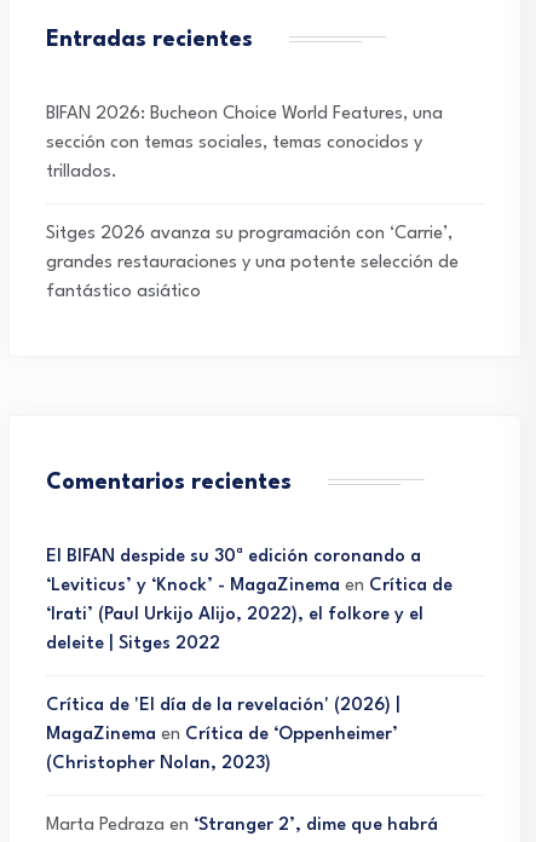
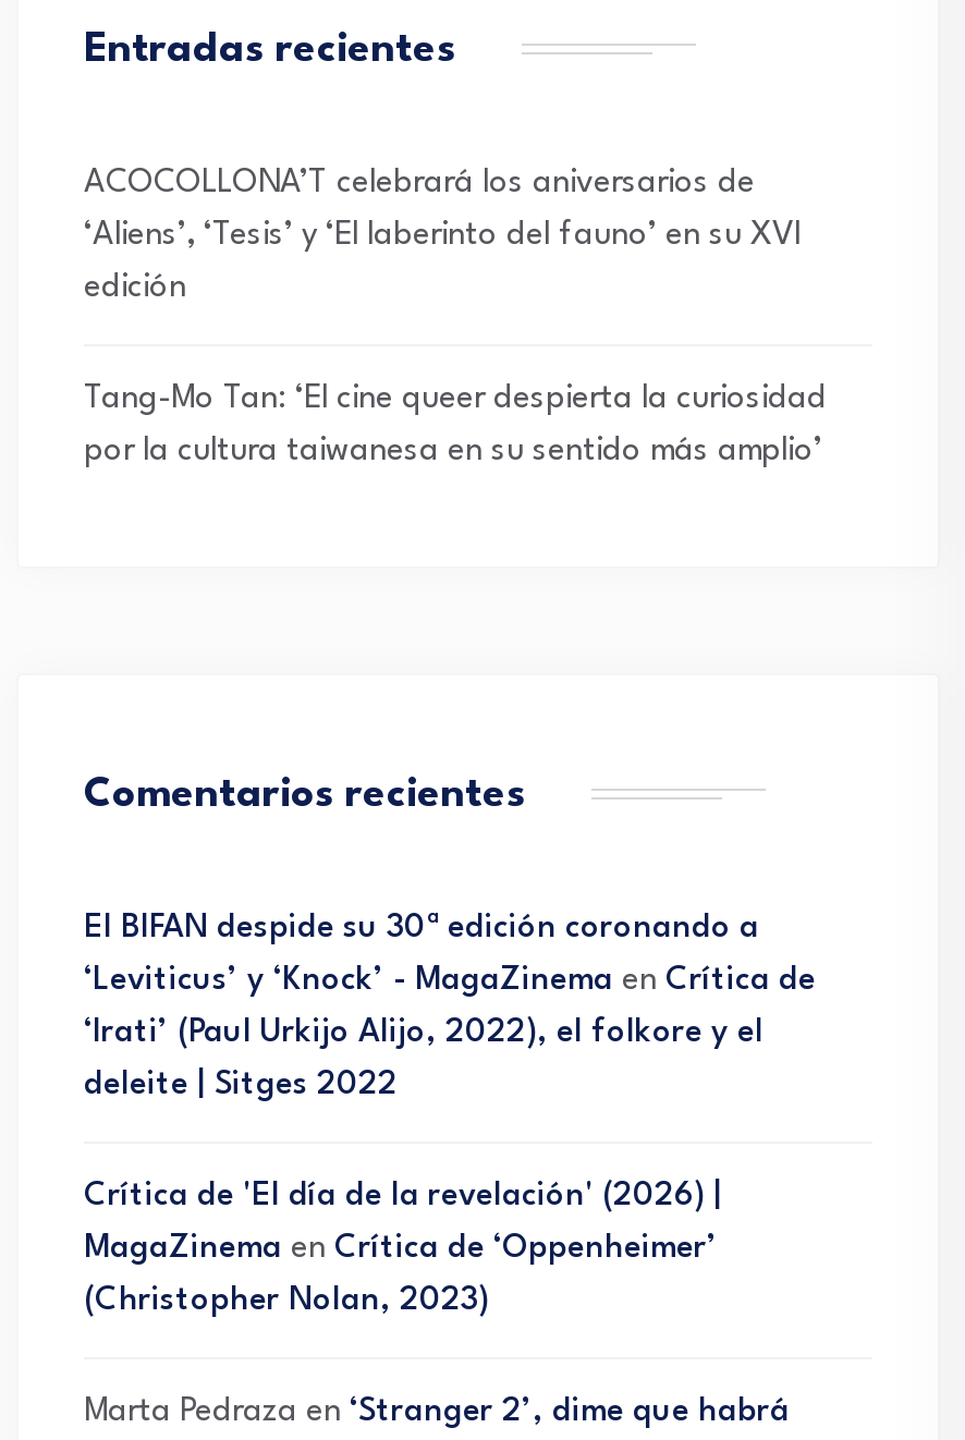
- BIFAN 2026: Bucheon Choice World Features, una
- sección con temas sociales, temas conocidos y
- trillados.
- Sitges 2026 avanza su programación con ‘Carrie’,
- grandes restauraciones y una potente selección de
- fantástico asiático
+ ACOCOLLONA’T celebrará los aniversarios de
+ ‘Aliens’, ‘Tesis’ y ‘El laberinto del fauno’ en su XVI
+ edición
+ Tang-Mo Tan: ‘El cine queer despierta la curiosidad
+ por la cultura taiwanesa en su sentido más amplio’
